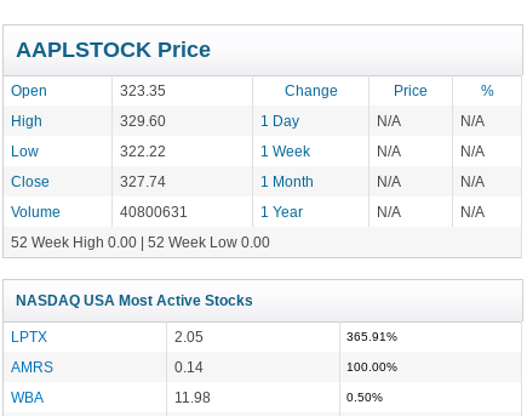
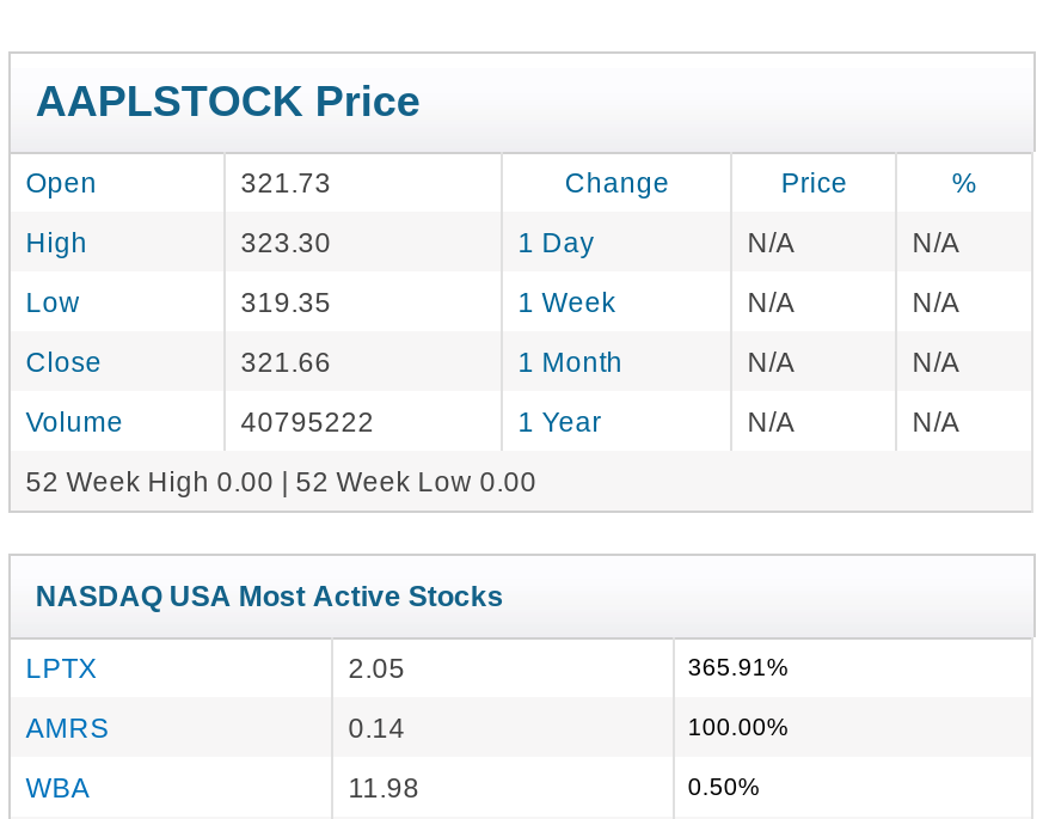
- 323.35
+ 321.73

- 329.60
+ 323.30

- 322.22
+ 319.35

- 327.74
+ 321.66

- 40800631
+ 40795222
